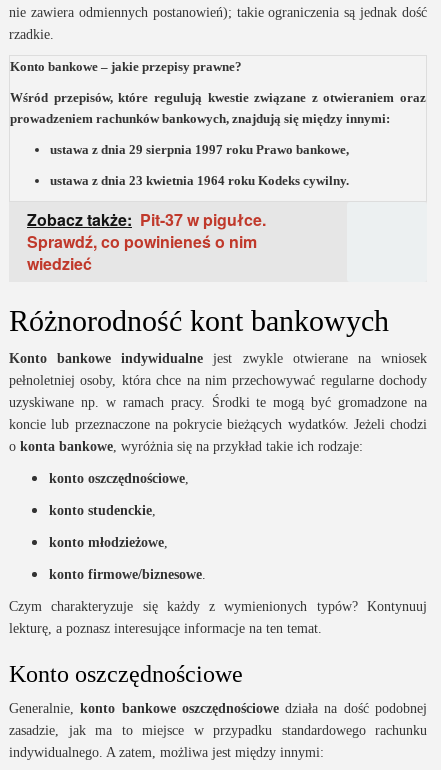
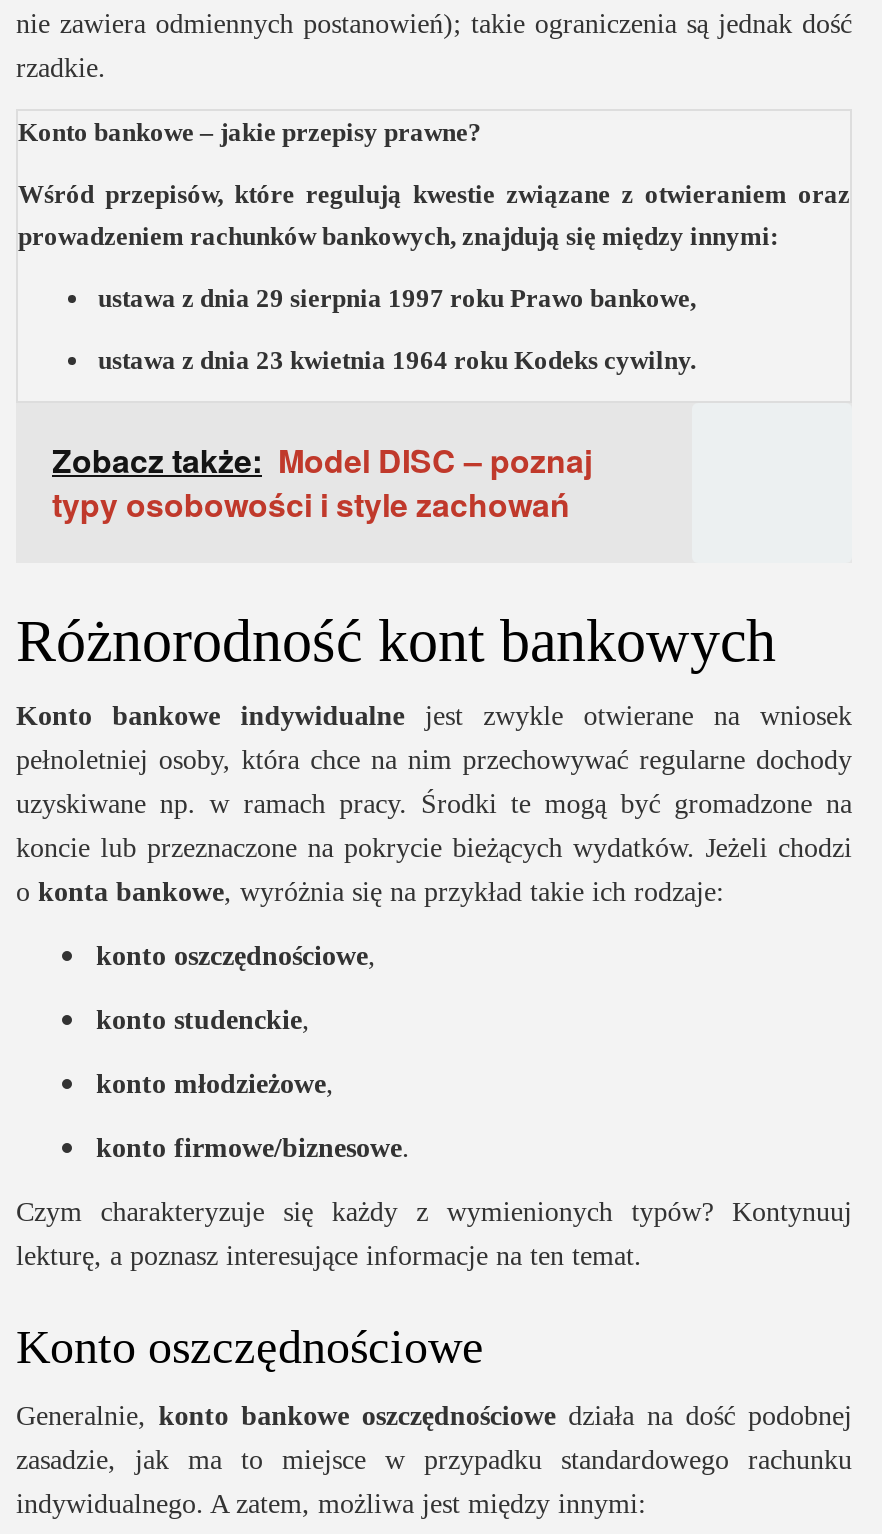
- Zobacz także: Pit-37 w pigułce.
- Sprawdź, co powinieneś o nim
- wiedzieć
+ Zobacz także: Model DISC – poznaj
+ typy osobowości i style zachowań
